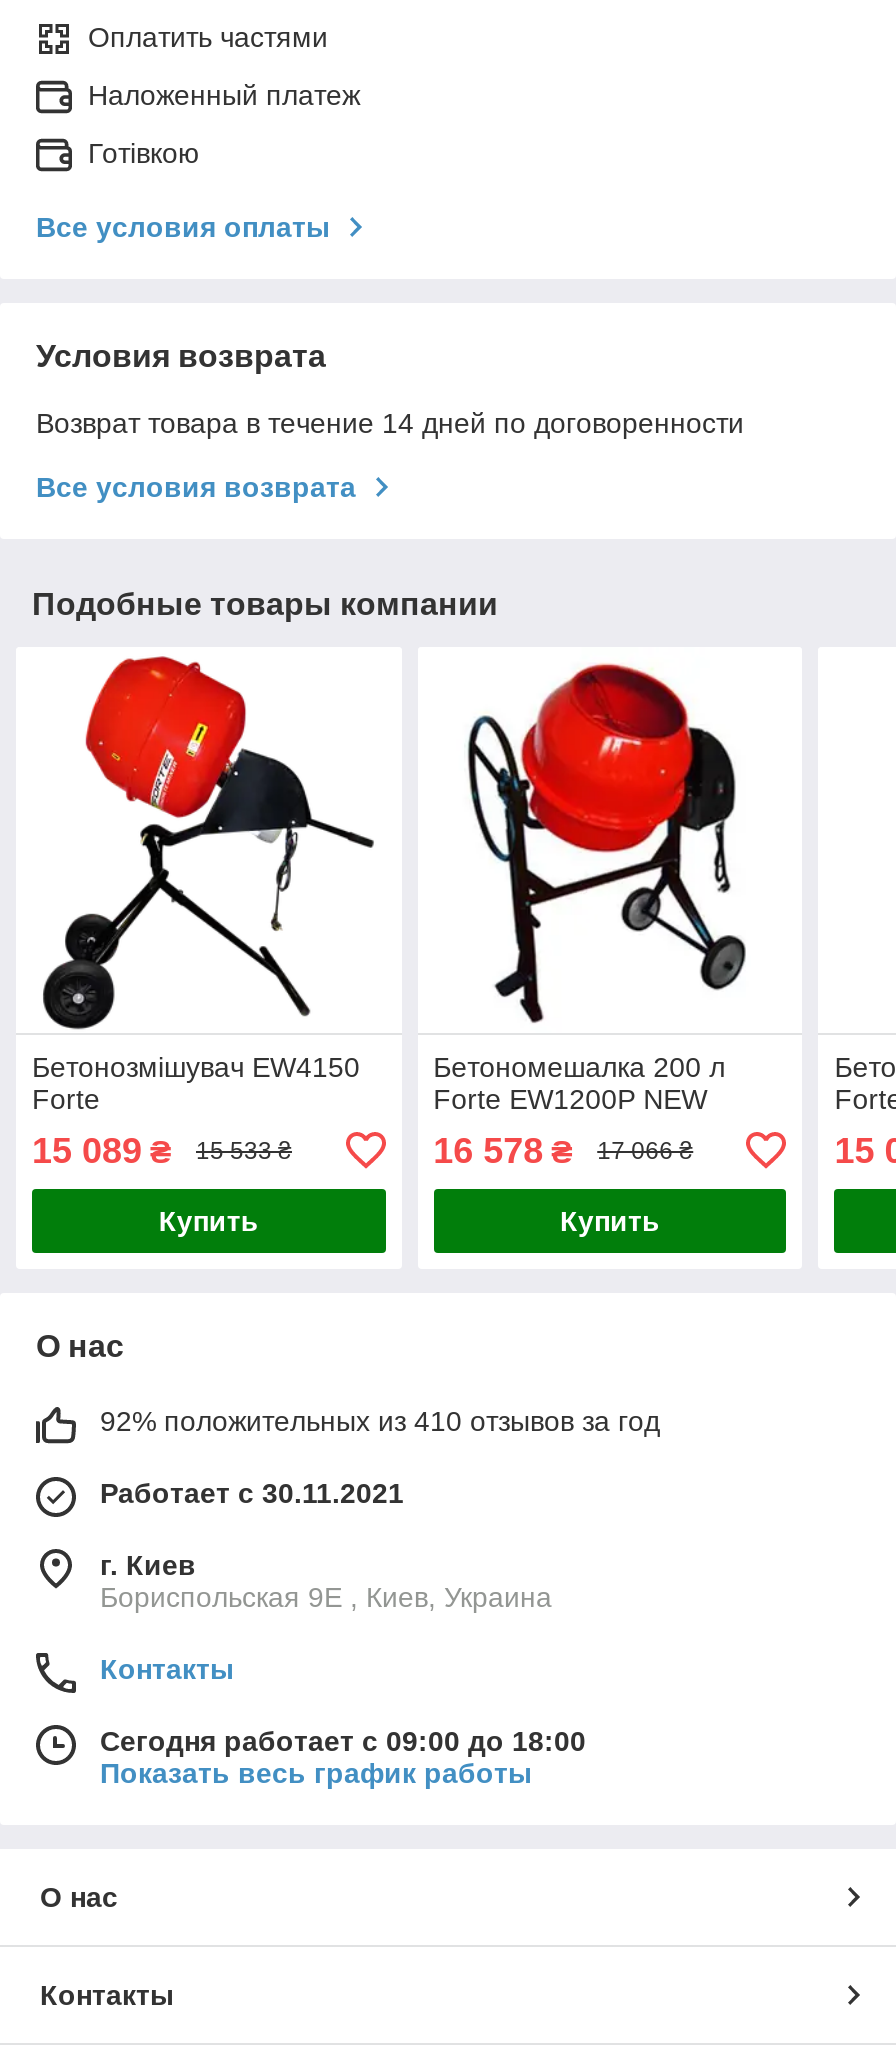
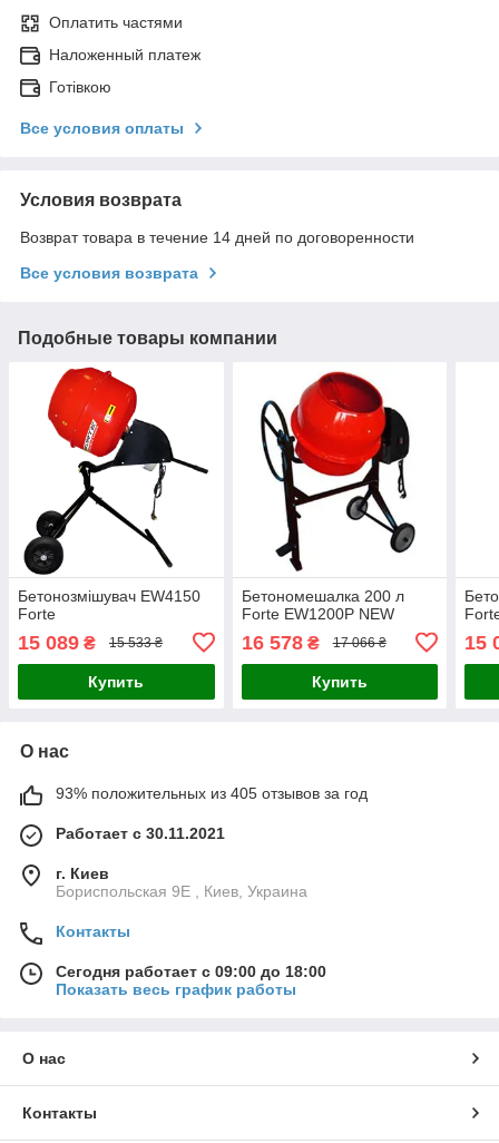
- 92% положительных из 410 отзывов за год
+ 93% положительных из 405 отзывов за год
